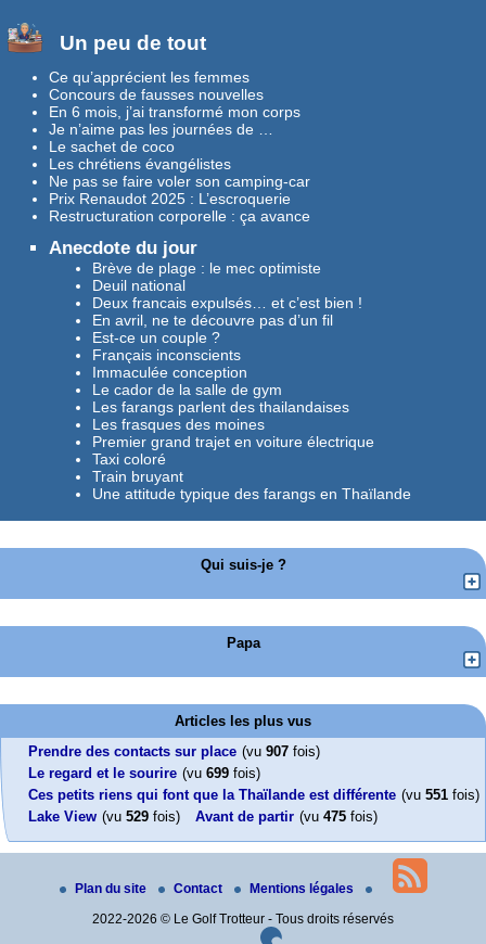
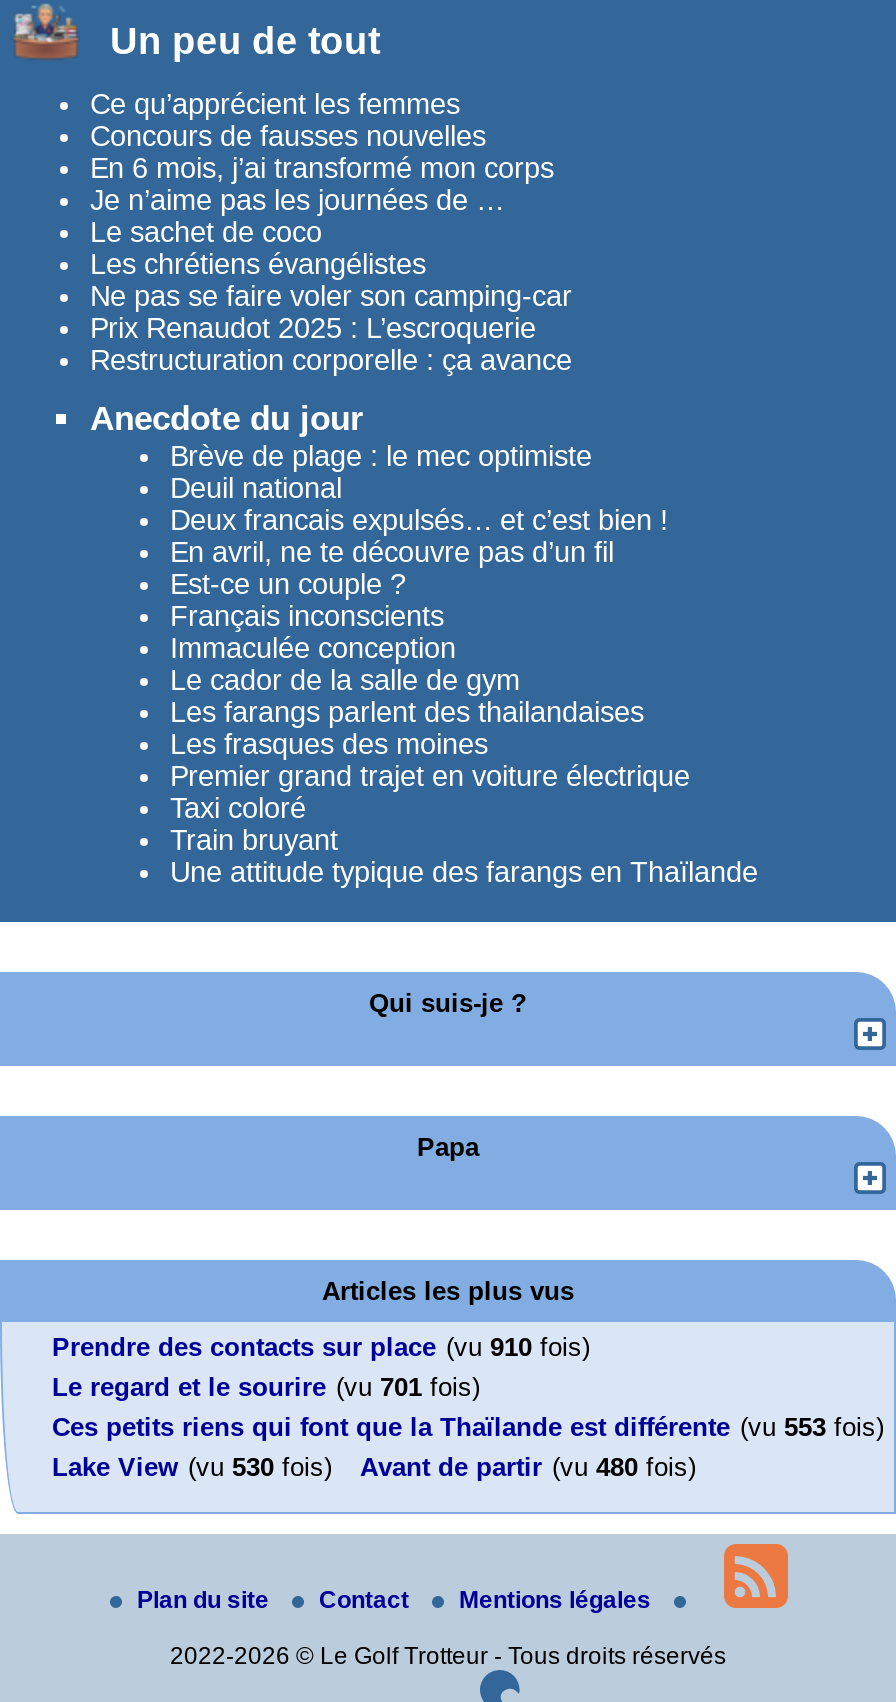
- Prendre des contacts sur place (vu 907 fois)
+ Prendre des contacts sur place (vu 910 fois)

- Le regard et le sourire (vu 699 fois)
+ Le regard et le sourire (vu 701 fois)

- Ces petits riens qui font que la Thaïlande est différente (vu 551 fois)
+ Ces petits riens qui font que la Thaïlande est différente (vu 553 fois)

- Lake View (vu 529 fois)
+ Lake View (vu 530 fois)

- Avant de partir (vu 475 fois)
+ Avant de partir (vu 480 fois)
